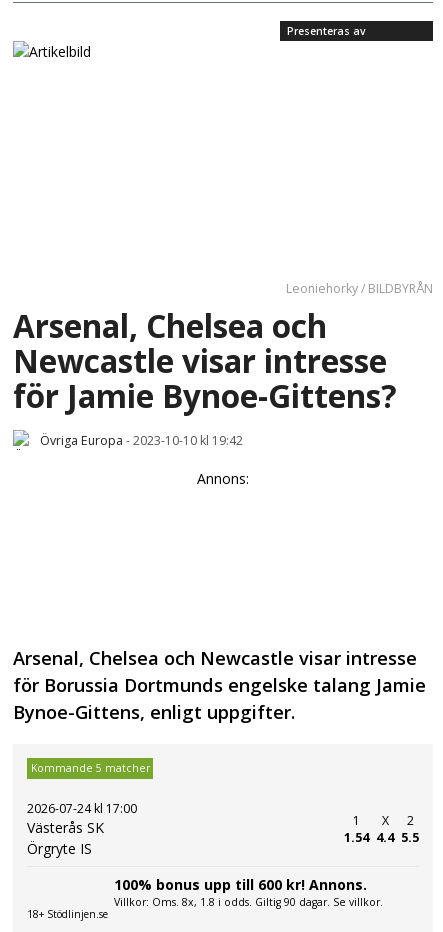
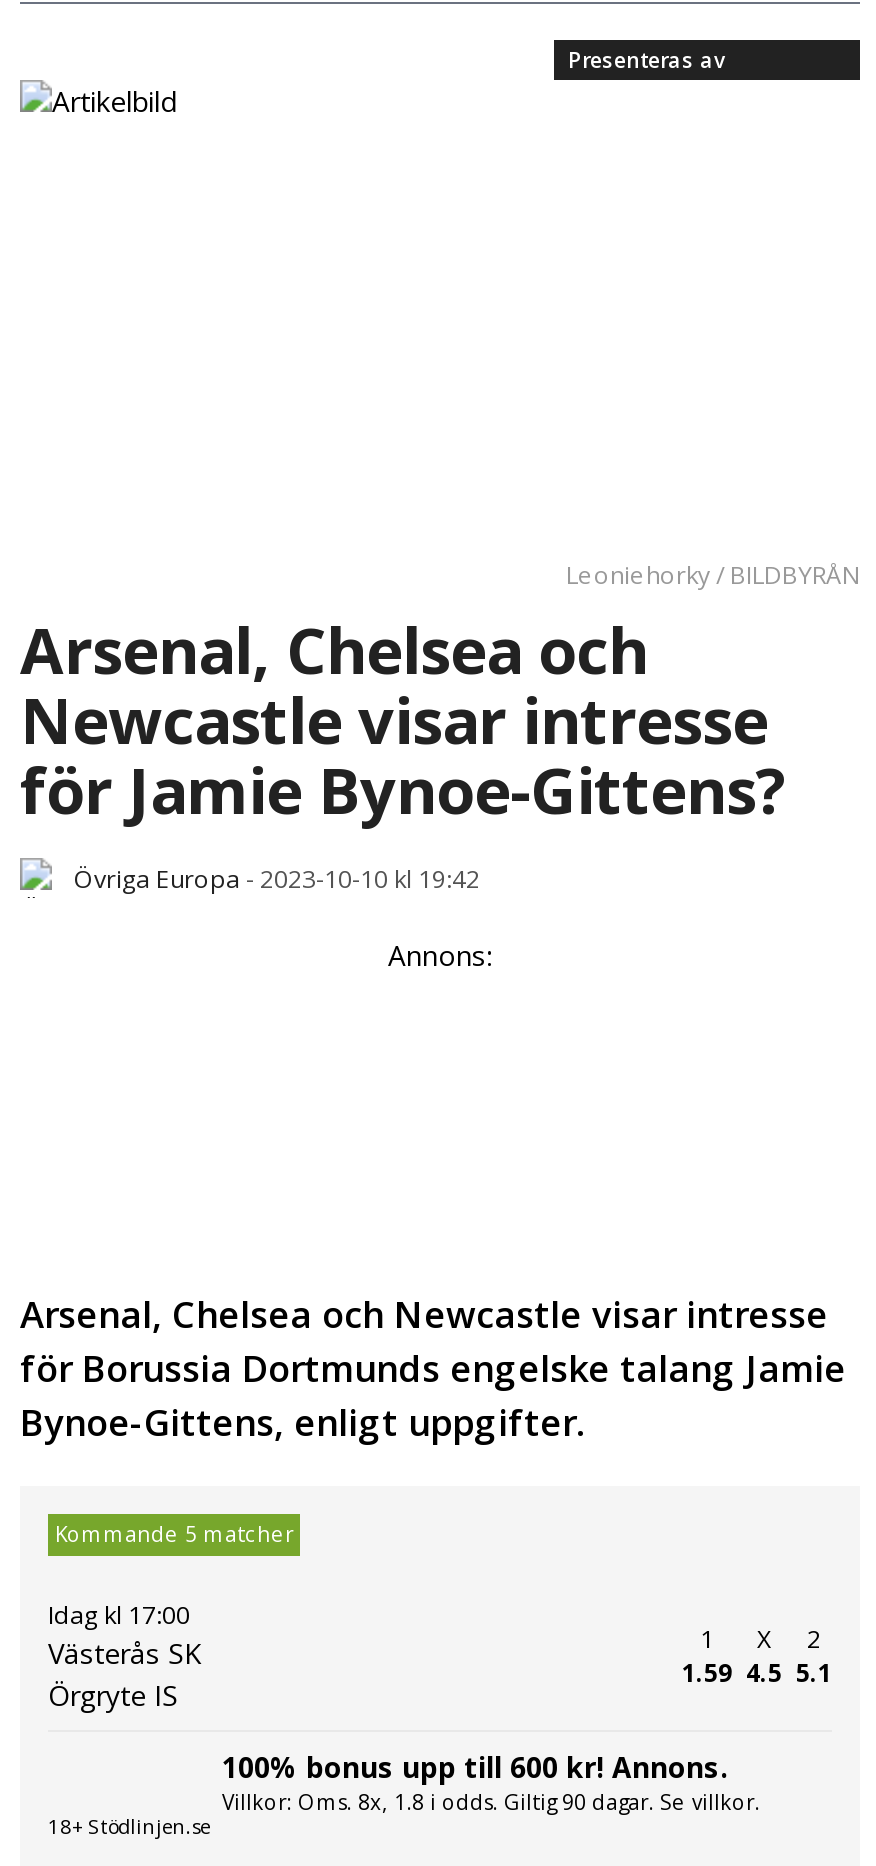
- 2026-07-24 kl 17:00
+ Idag kl 17:00

- 1.54
+ 1.59

- 4.4
+ 4.5

- 5.5
+ 5.1
